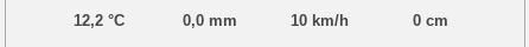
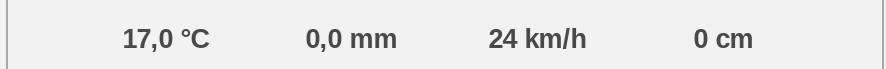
- 12,2 °C
+ 17,0 °C

- 10 km/h
+ 24 km/h
